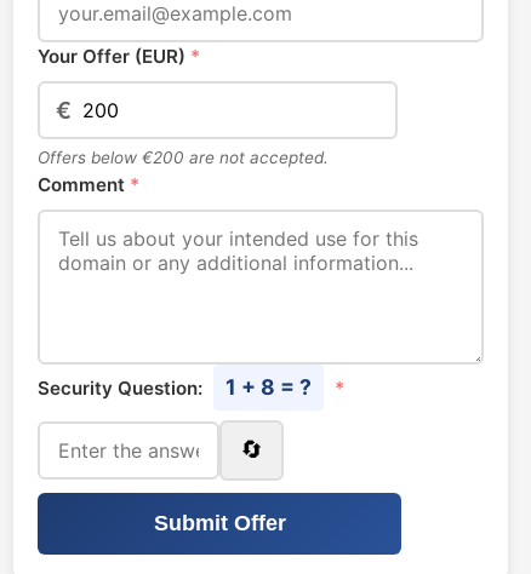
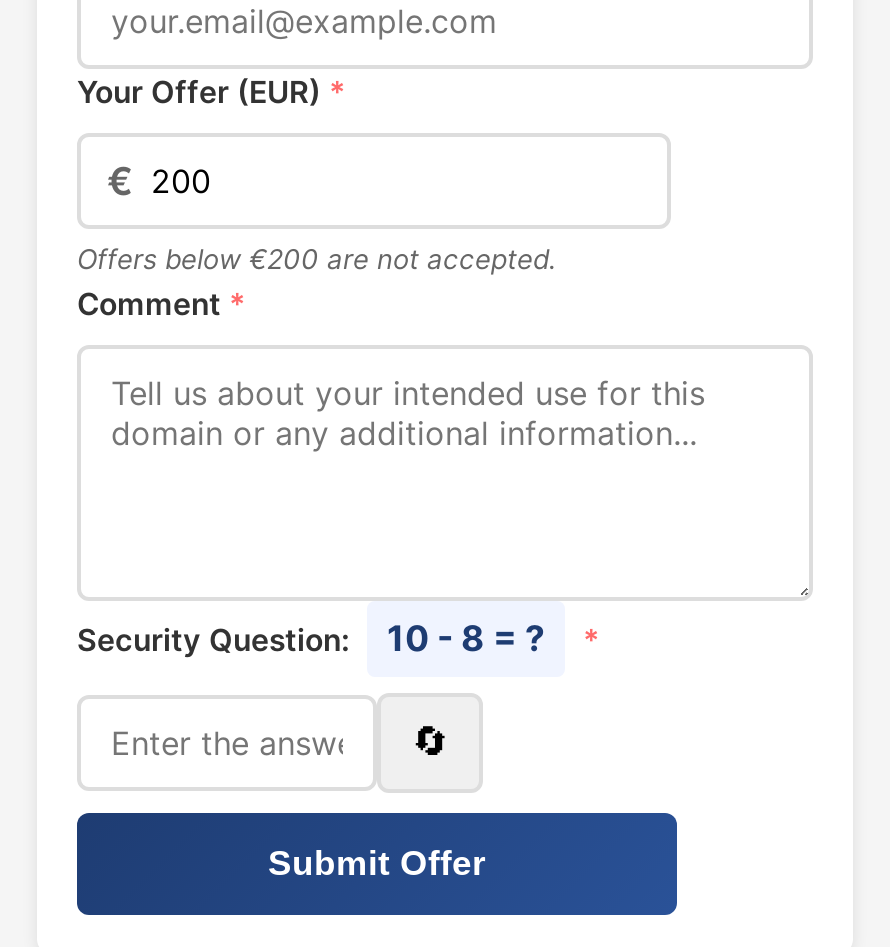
- 1 + 8 = ?
+ 10 - 8 = ?
